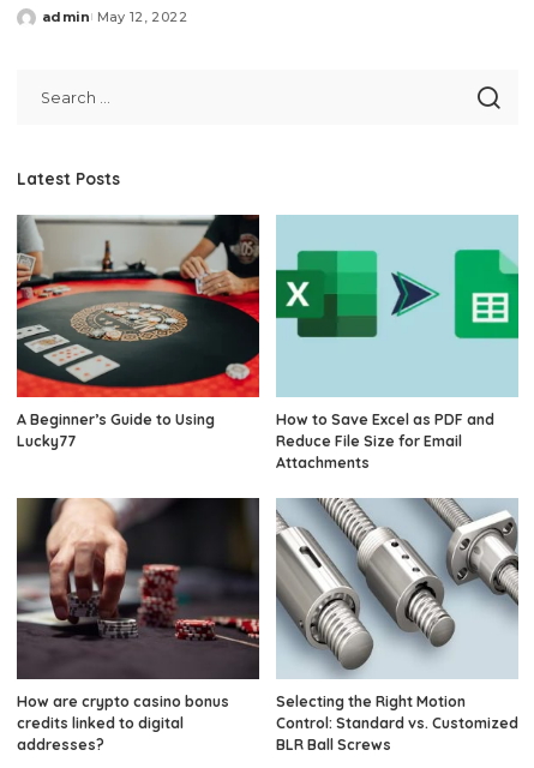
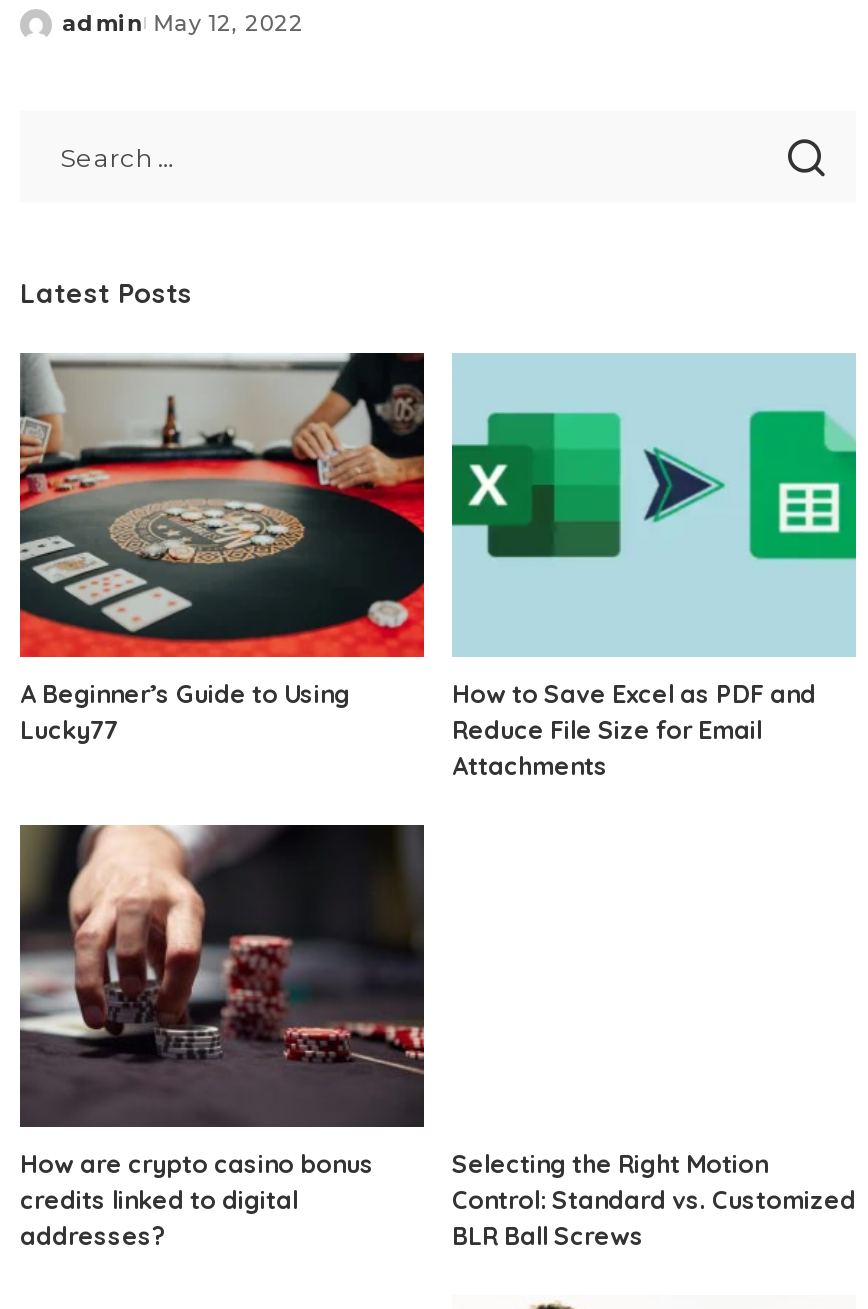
- [image]
